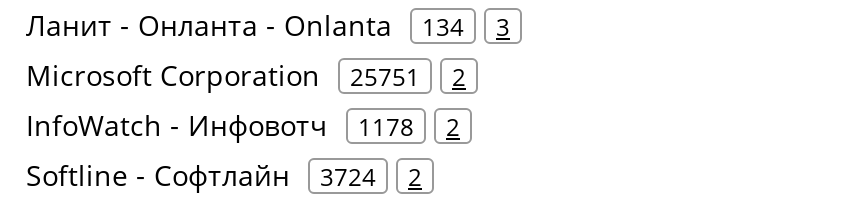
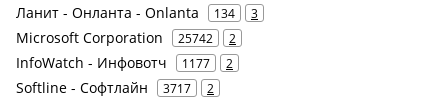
- Microsoft Corporation 25751 2
+ Microsoft Corporation 25742 2

- InfoWatch - Инфовотч 1178 2
+ InfoWatch - Инфовотч 1177 2

- Softline - Софтлайн 3724 2
+ Softline - Софтлайн 3717 2
